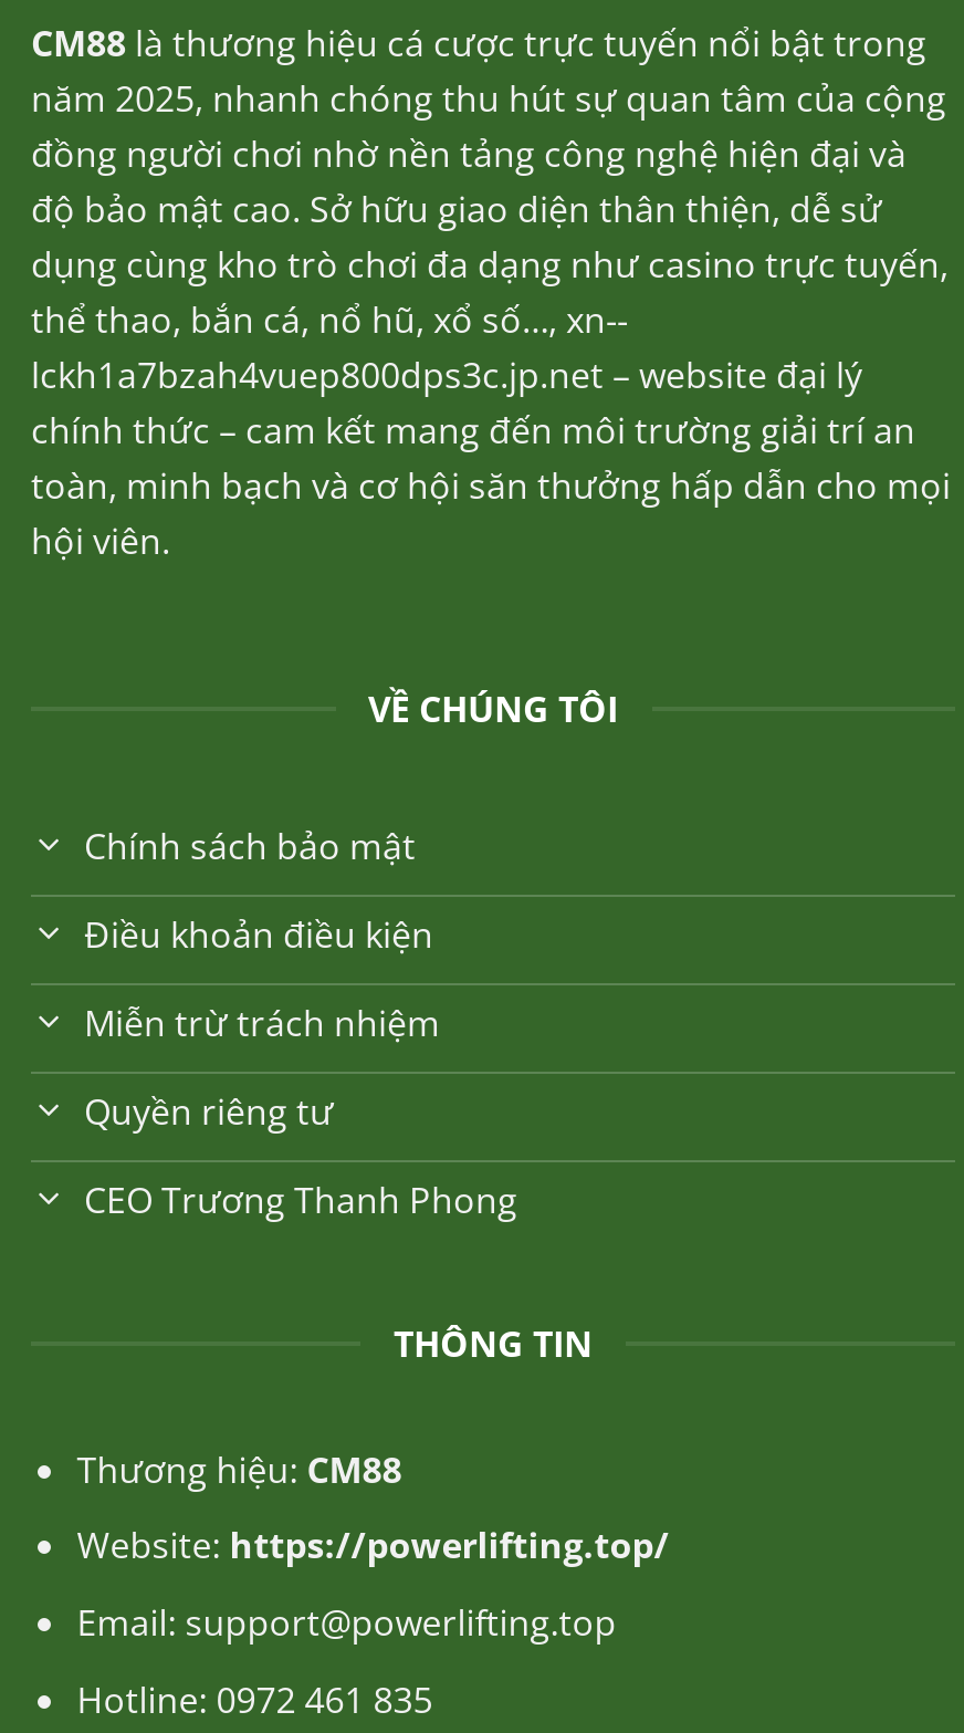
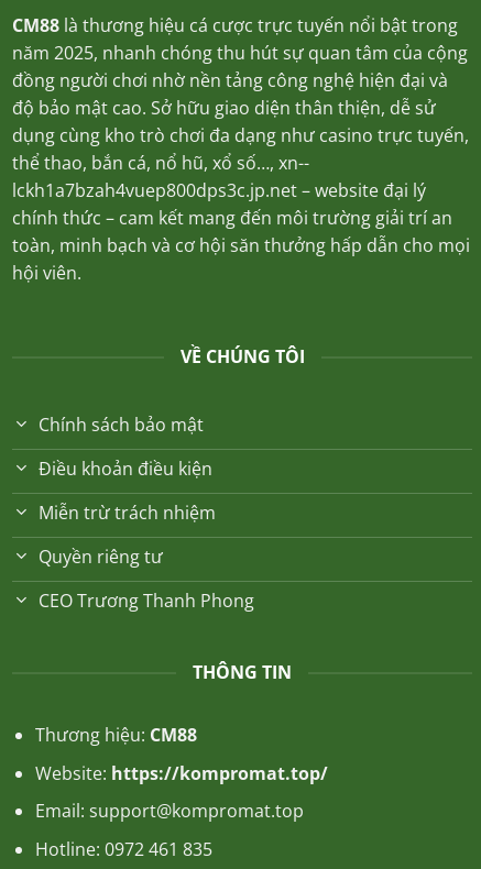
- Website: https://powerlifting.top/
+ Website: https://kompromat.top/

- Email: support@powerlifting.top
+ Email: support@kompromat.top
